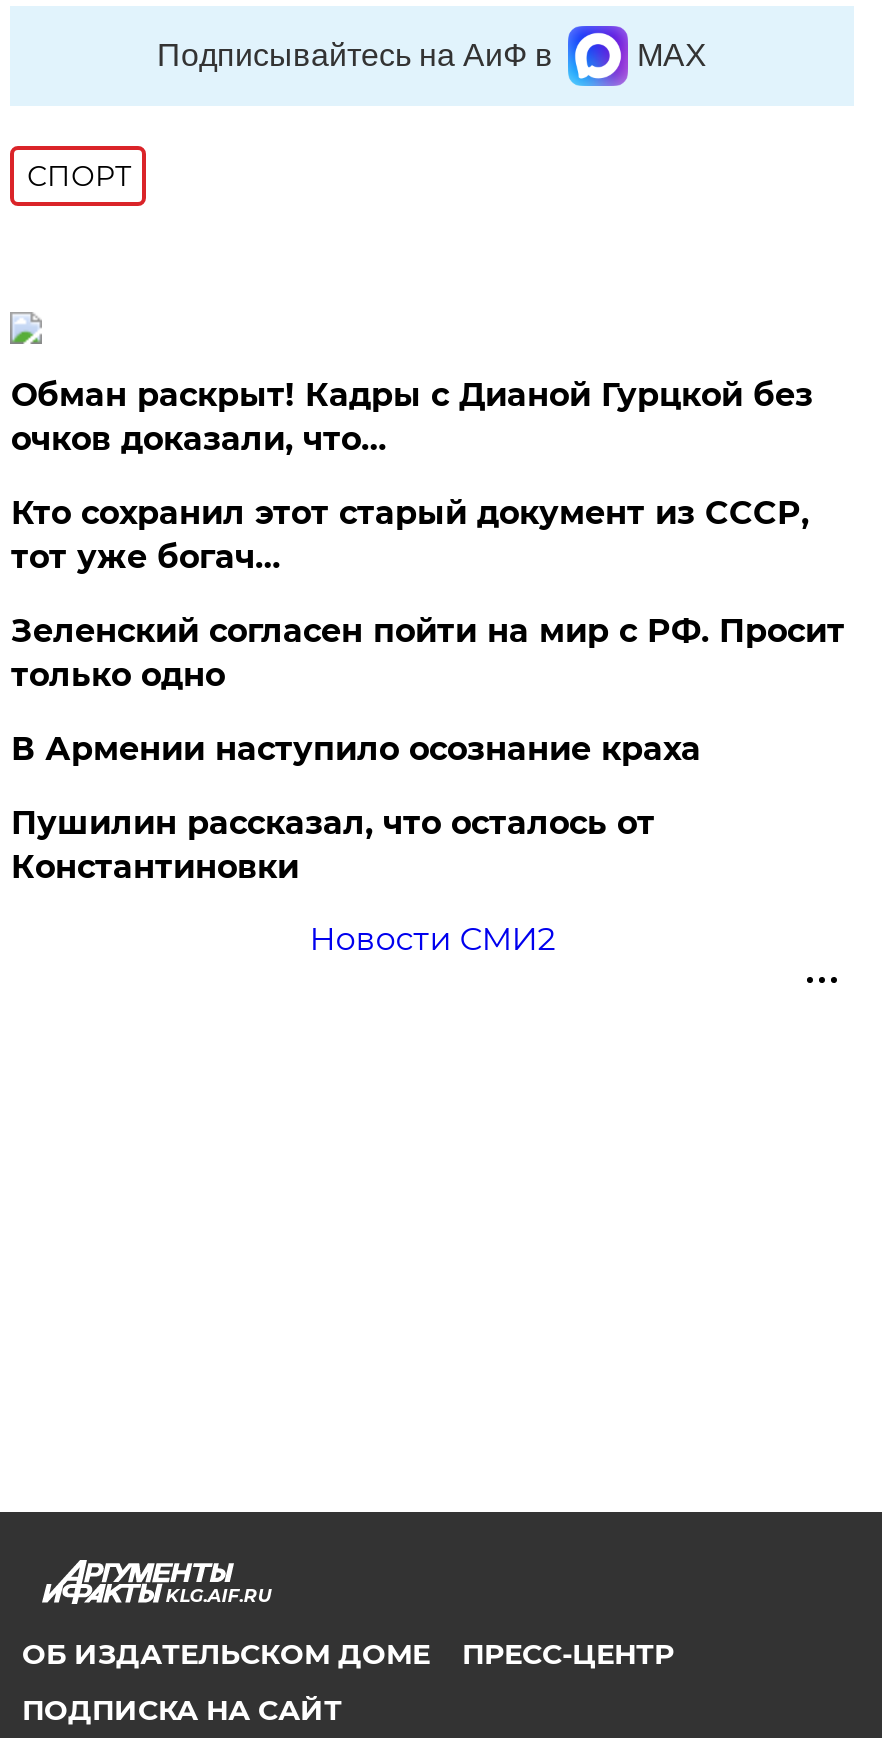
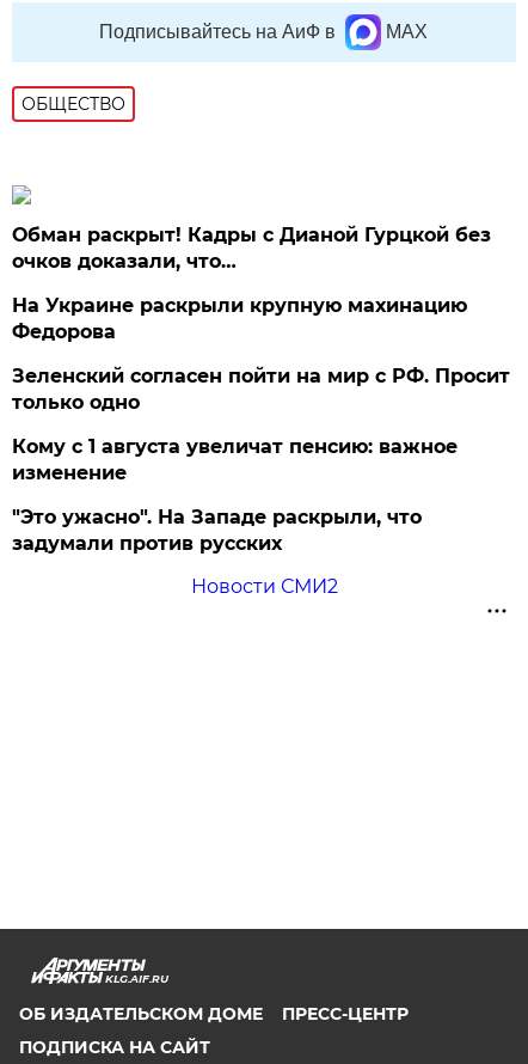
- СПОРТ
+ ОБЩЕСТВО

- Кто сохранил этот старый документ из СССР,
- тот уже богач…
+ На Украине раскрыли крупную махинацию
+ Федорова

- В Армении наступило осознание краха
+ Кому с 1 августа увеличат пенсию: важное
+ изменение

- Пушилин рассказал, что осталось от
- Константиновки
+ "Это ужасно". На Западе раскрыли, что
+ задумали против русских
